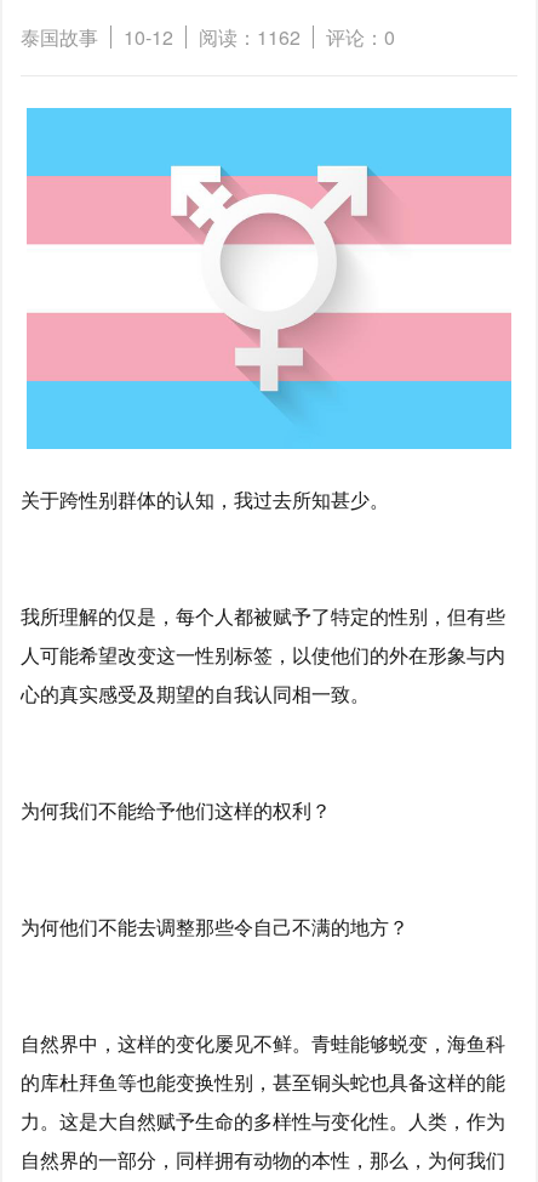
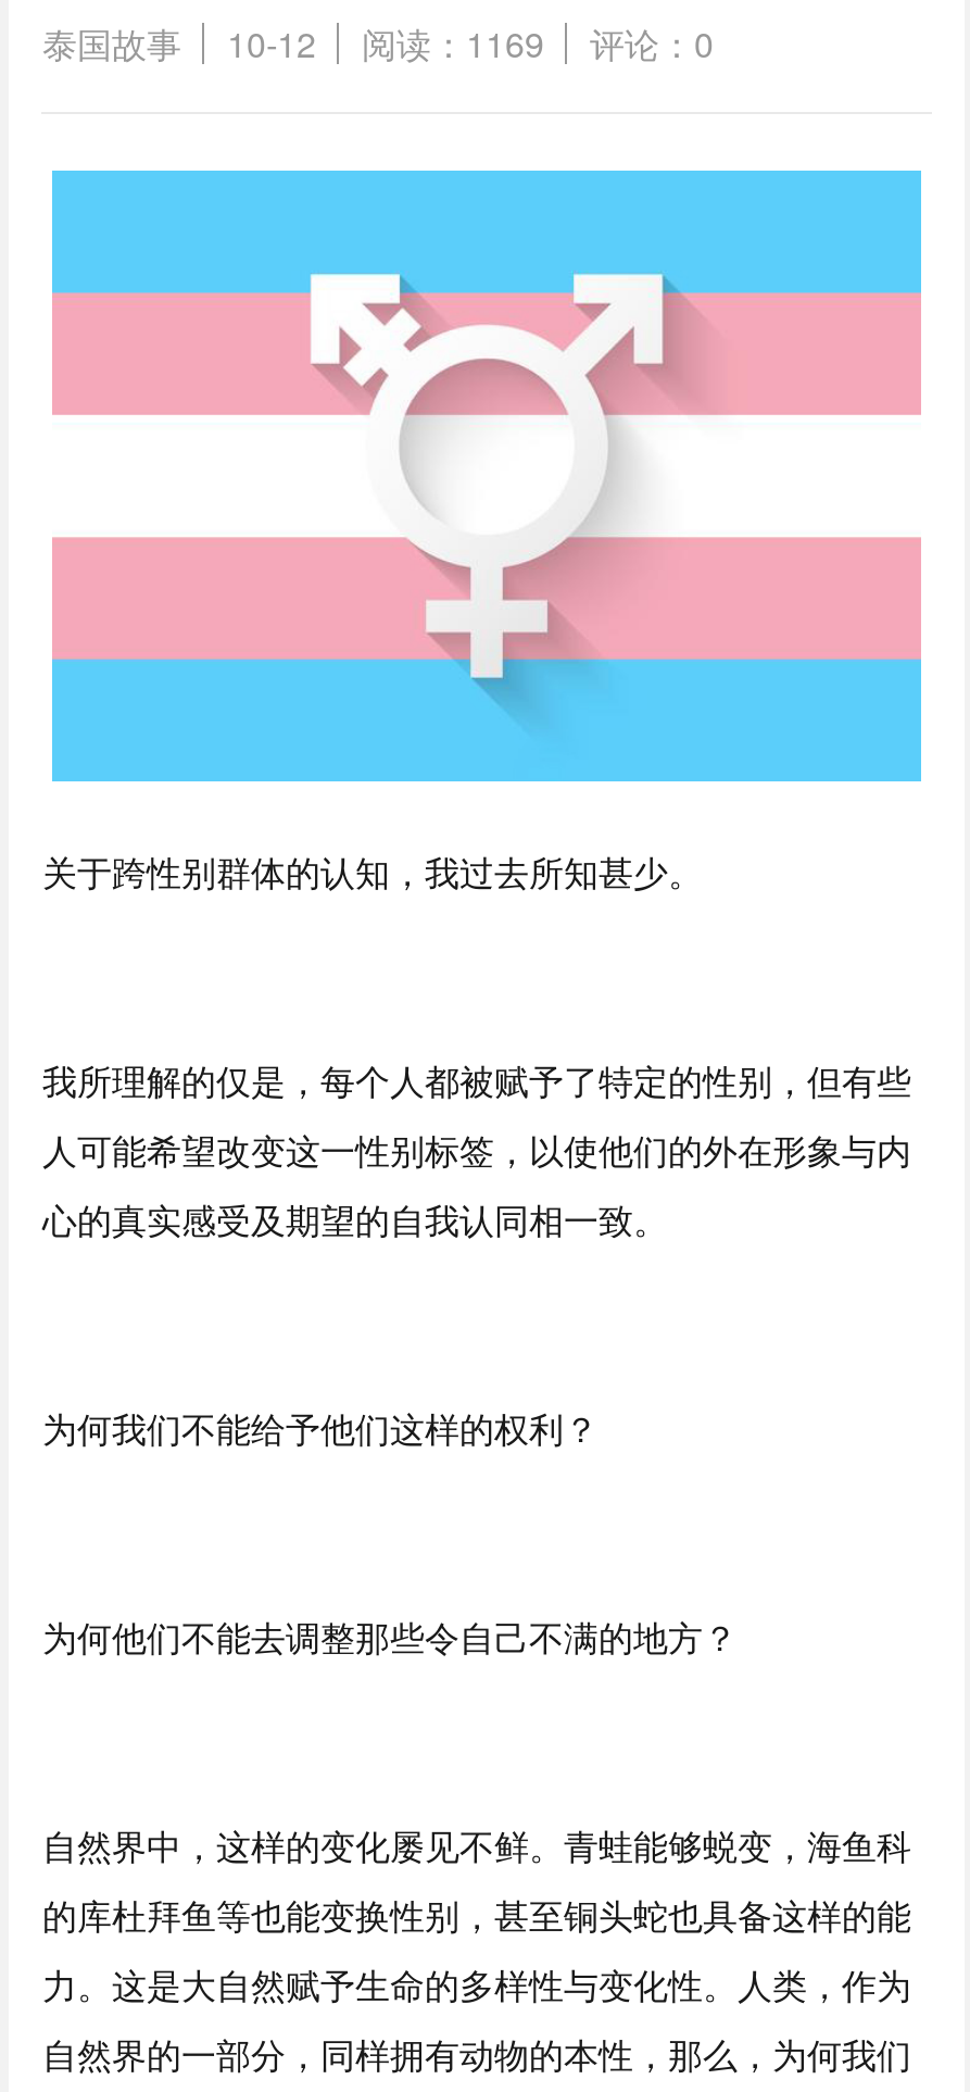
- 泰国故事 10-12 阅读：1162 评论：0
+ 泰国故事 10-12 阅读：1169 评论：0
